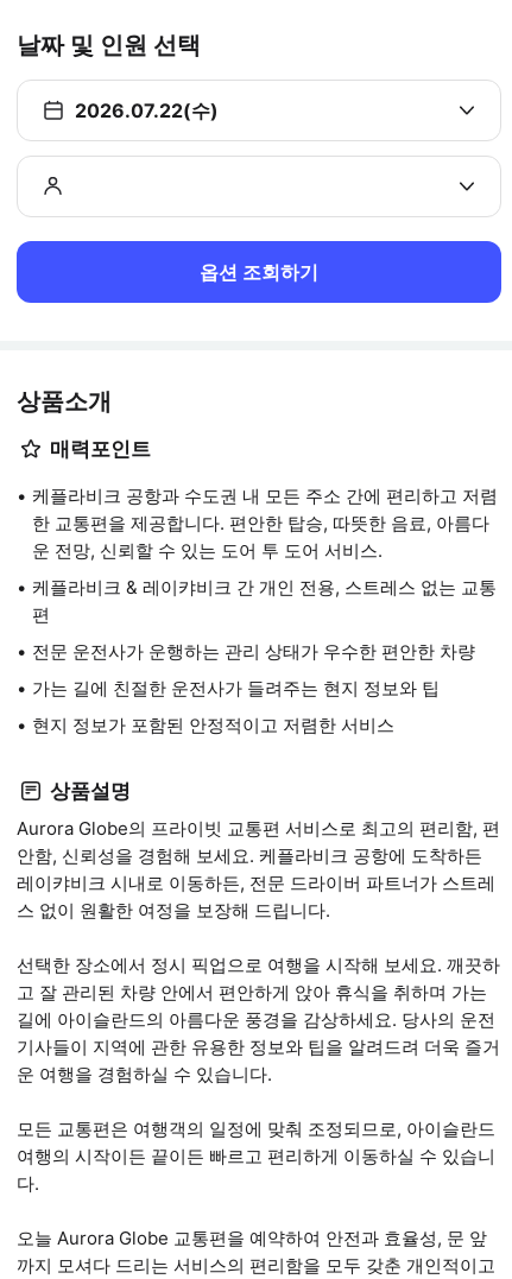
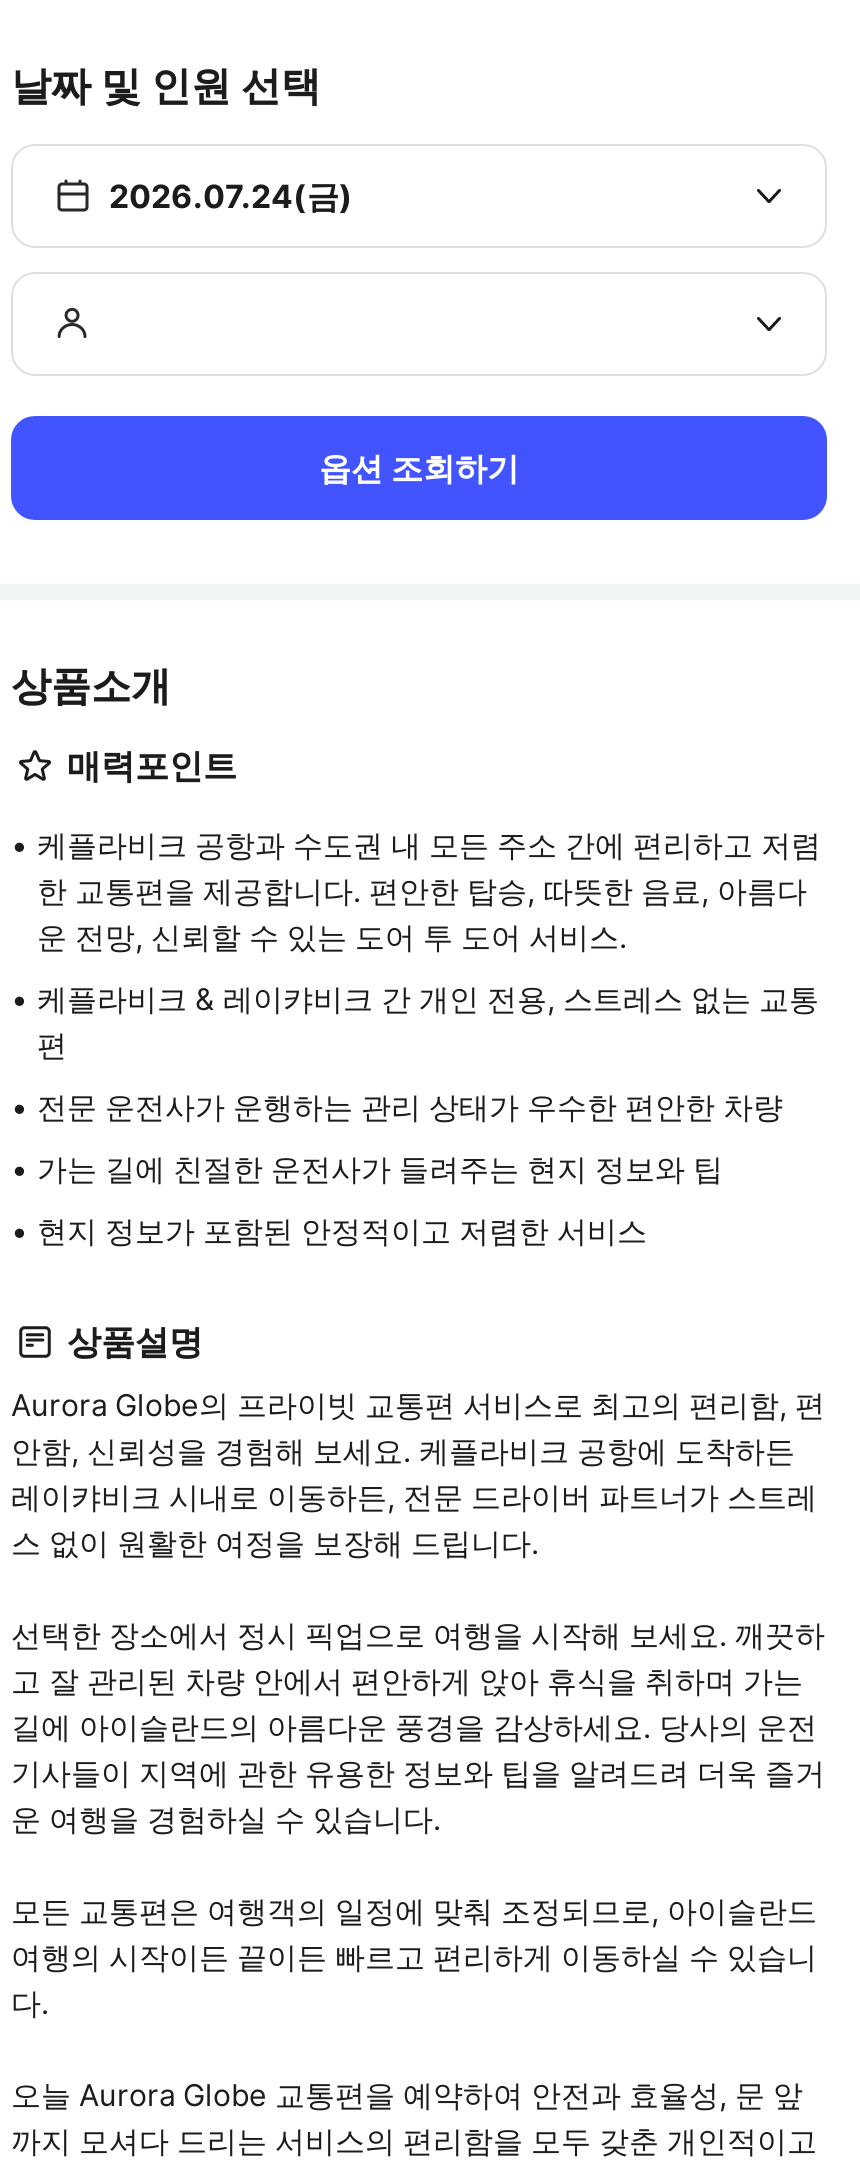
- 2026.07.22(수)
+ 2026.07.24(금)
